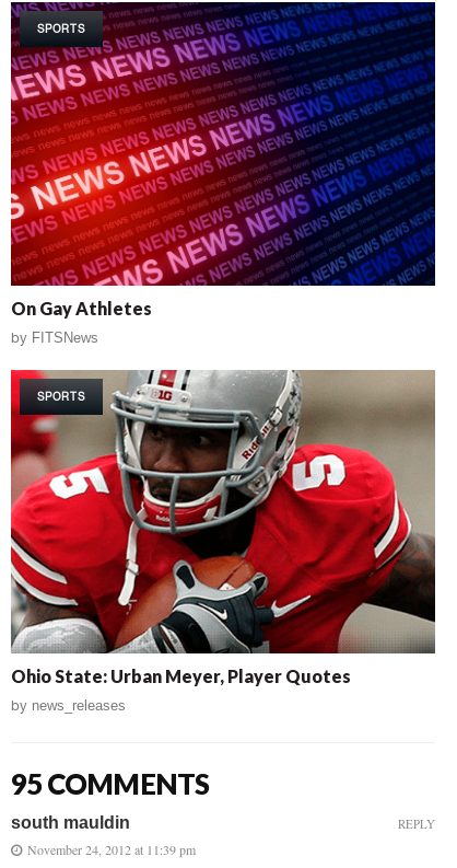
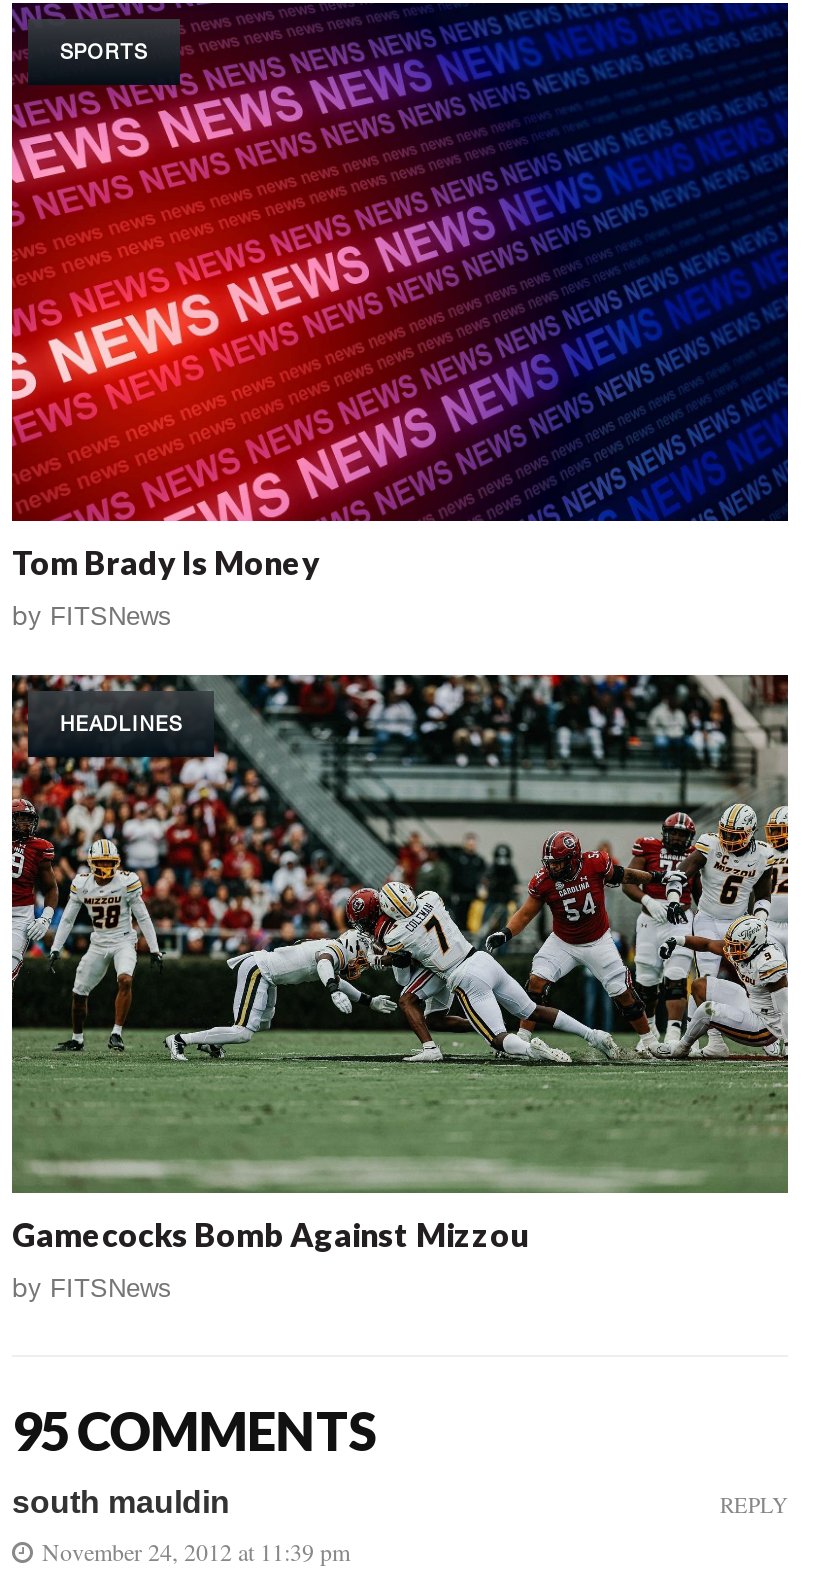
- On Gay Athletes
+ Tom Brady Is Money

- [image]
- SPORTS
+ [image]
+ HEADLINES

- Ohio State: Urban Meyer, Player Quotes
+ Gamecocks Bomb Against Mizzou

- by news_releases
+ by FITSNews
